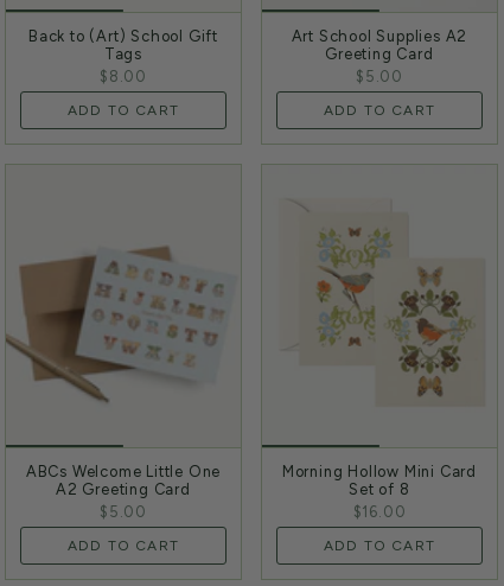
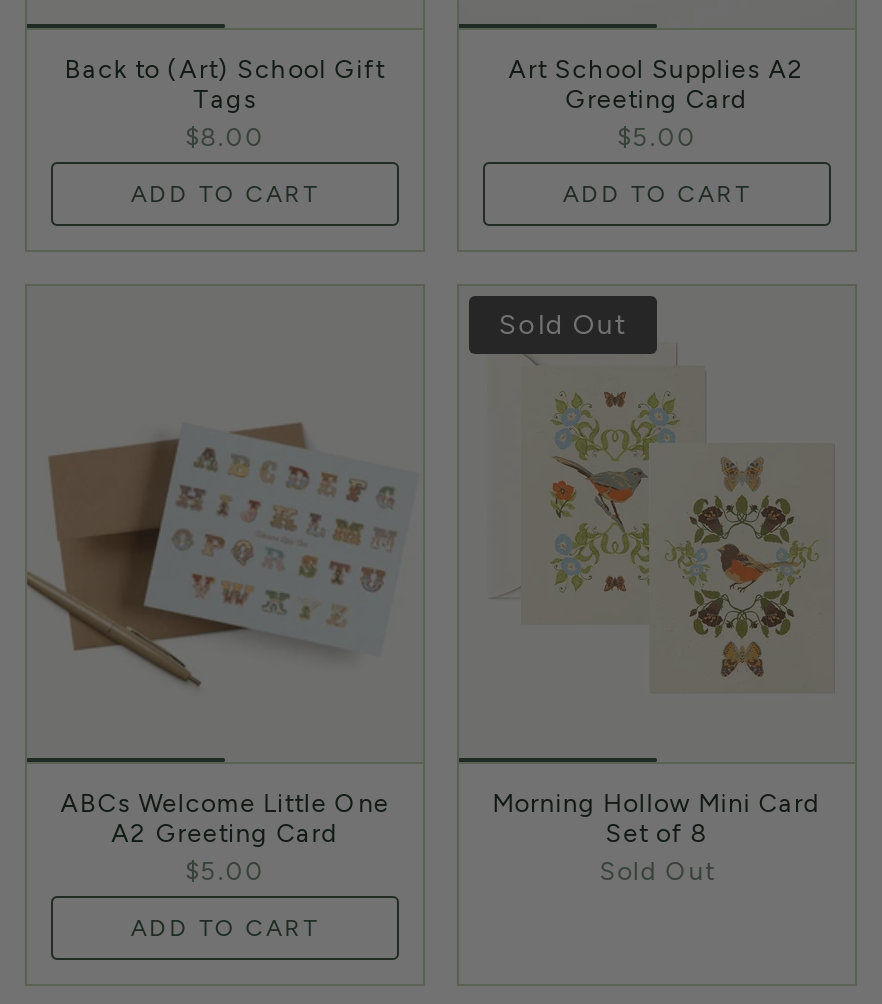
+ Sold Out

- $16.00
- ADD TO CART
+ Sold Out
